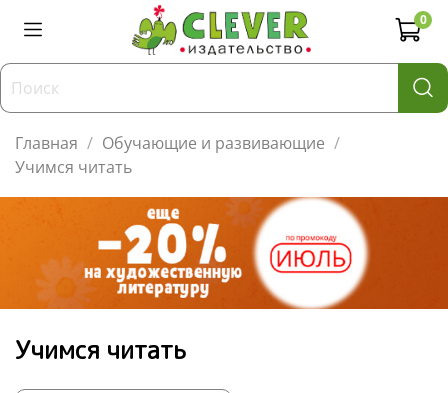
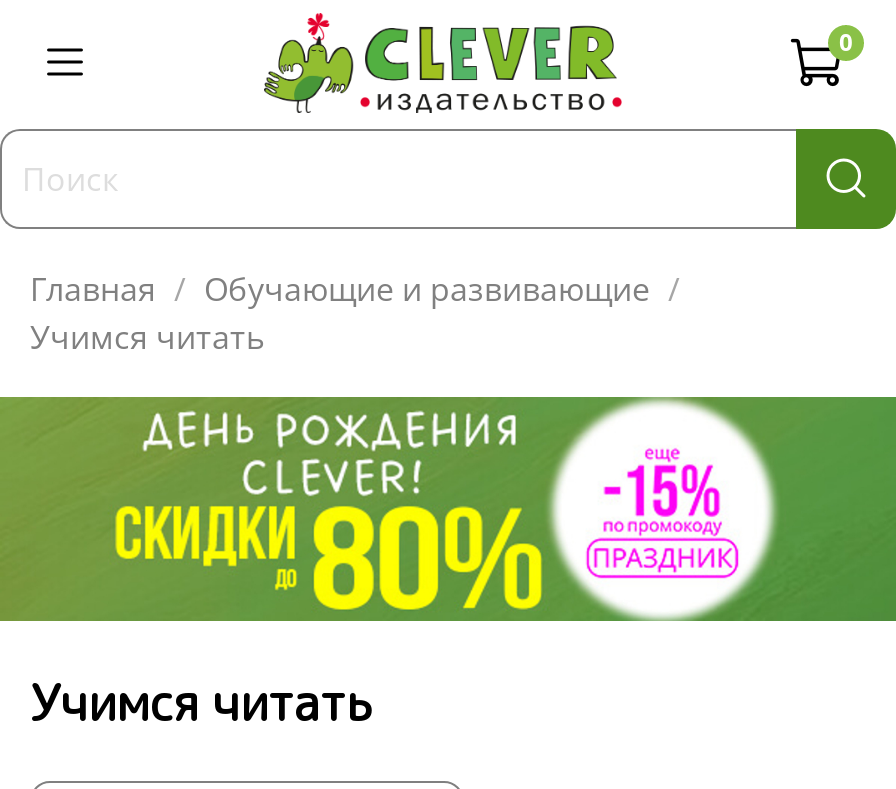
- [image]
+ [image]
